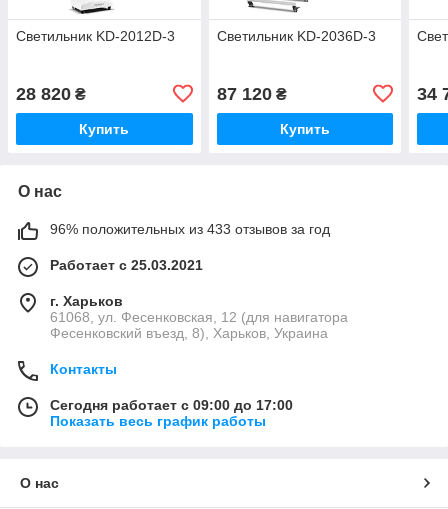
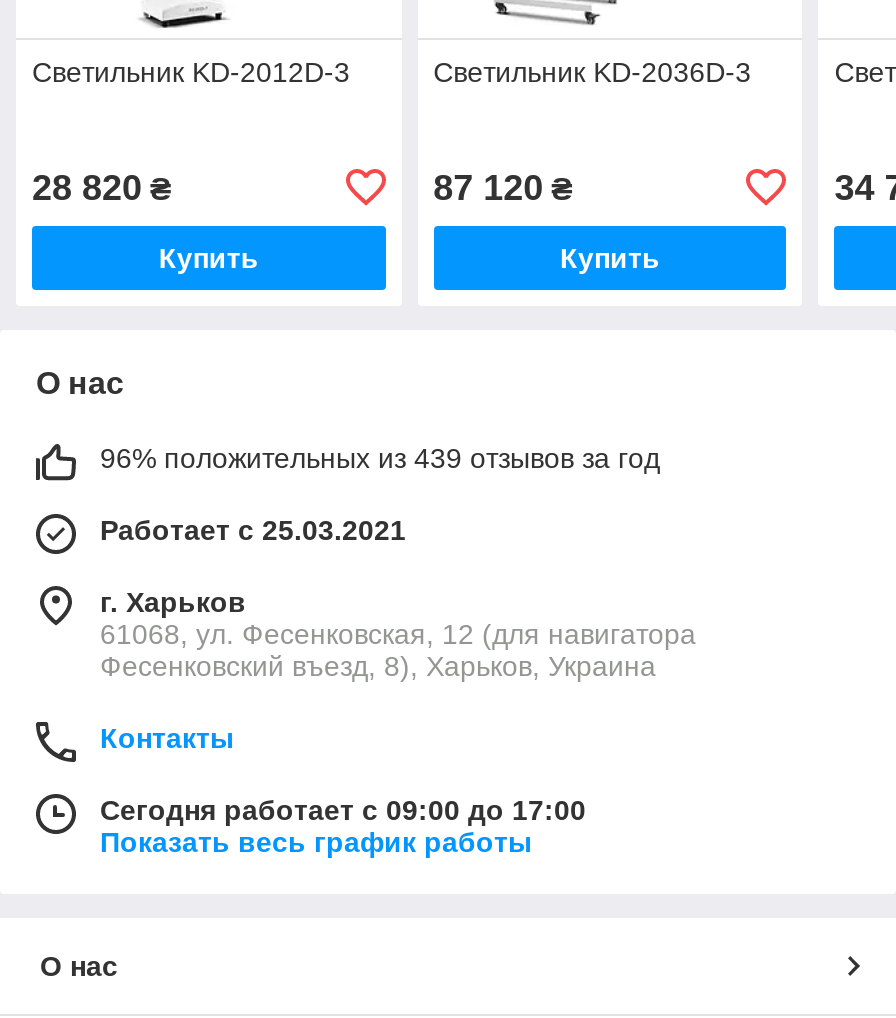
- 96% положительных из 433 отзывов за год
+ 96% положительных из 439 отзывов за год
